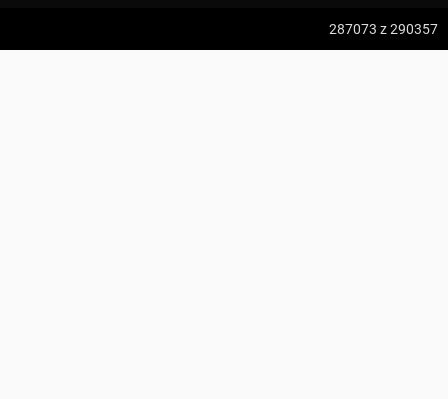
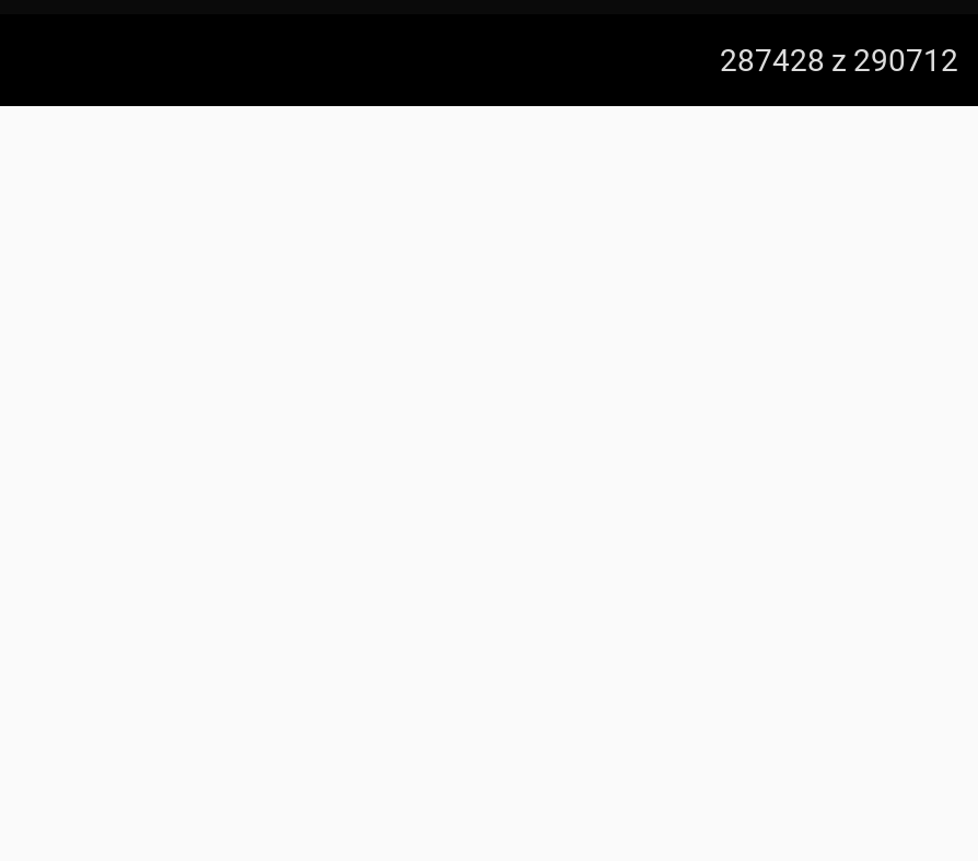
- 287073 z 290357
+ 287428 z 290712
